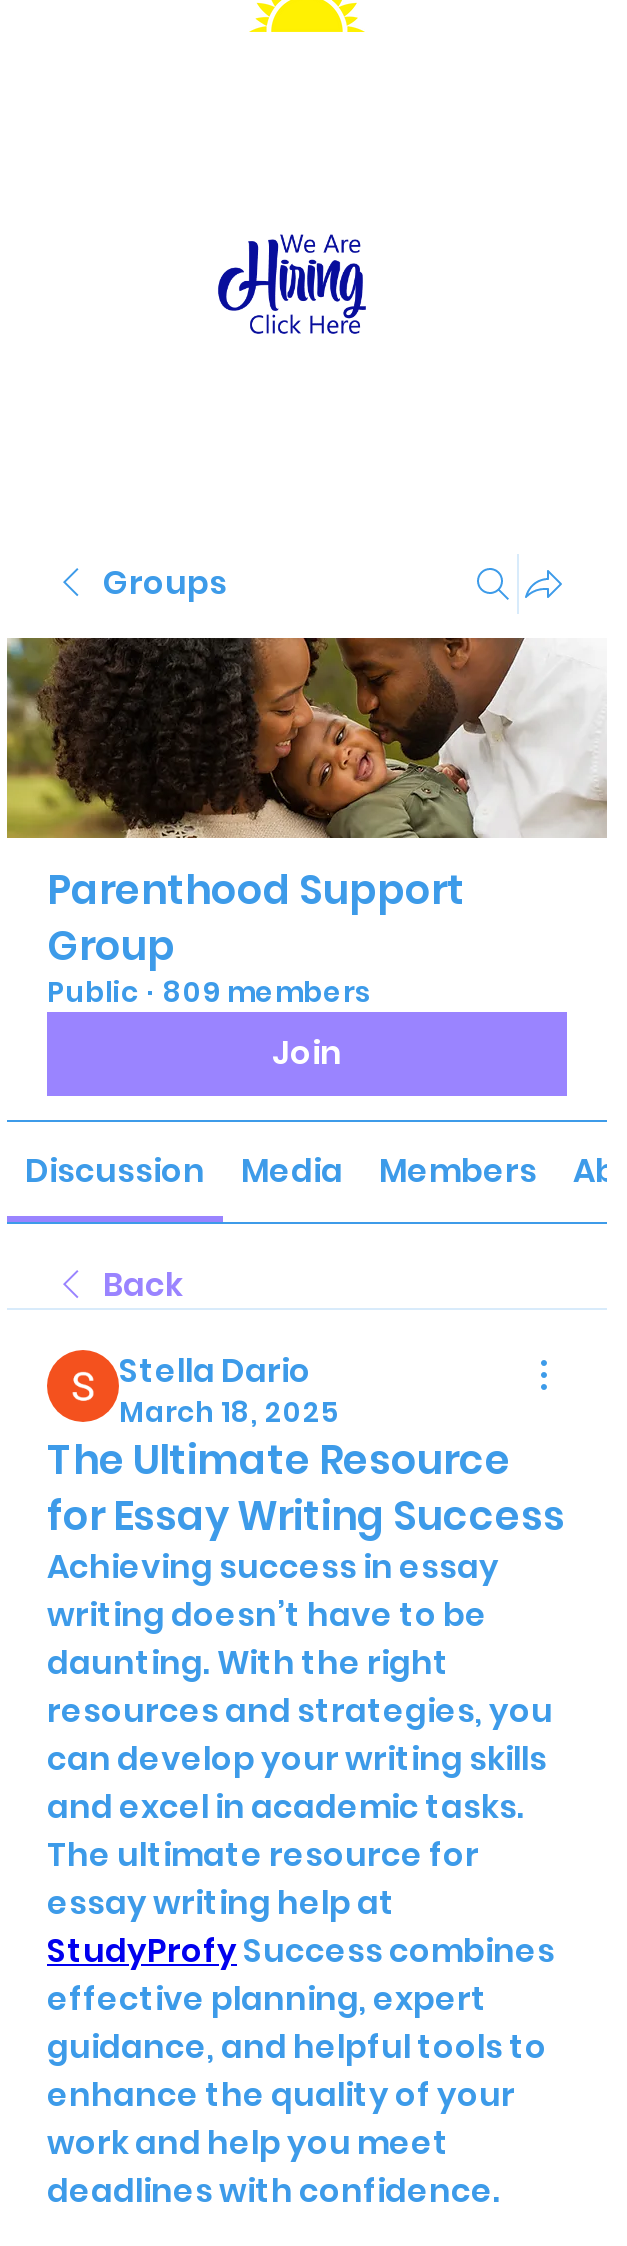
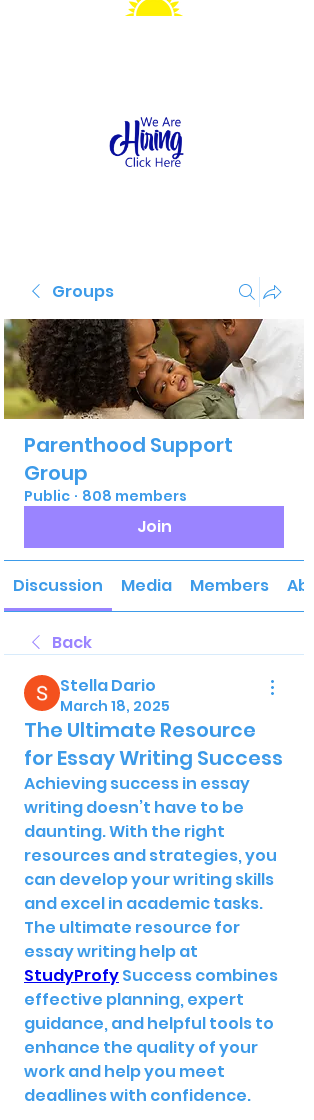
- Public · 809 members
+ Public · 808 members
